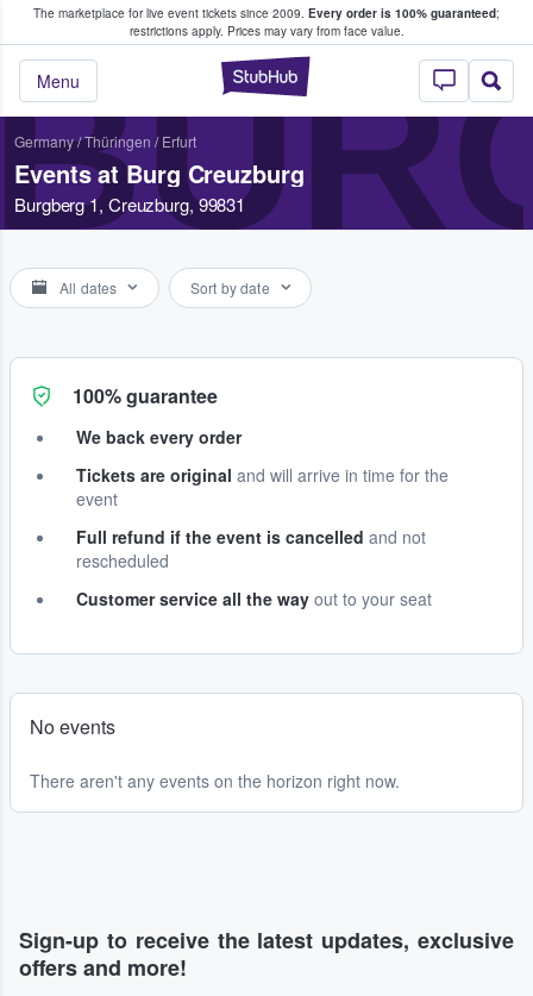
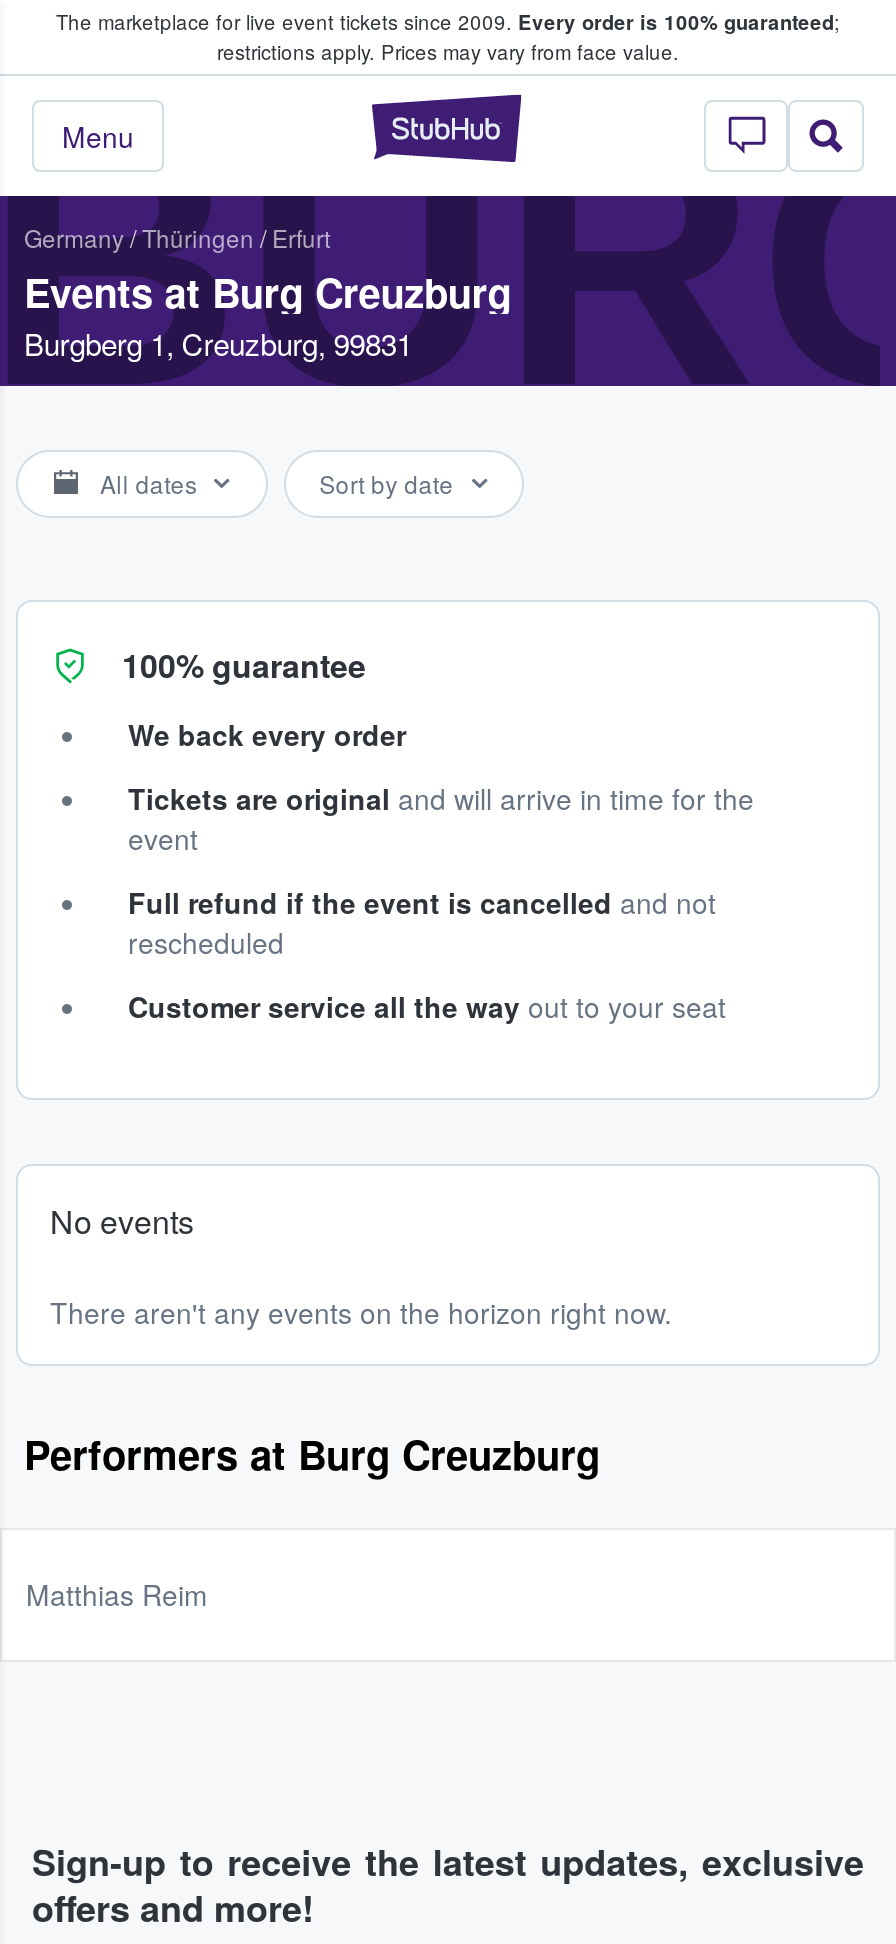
+ Performers at Burg Creuzburg
+ Matthias Reim
